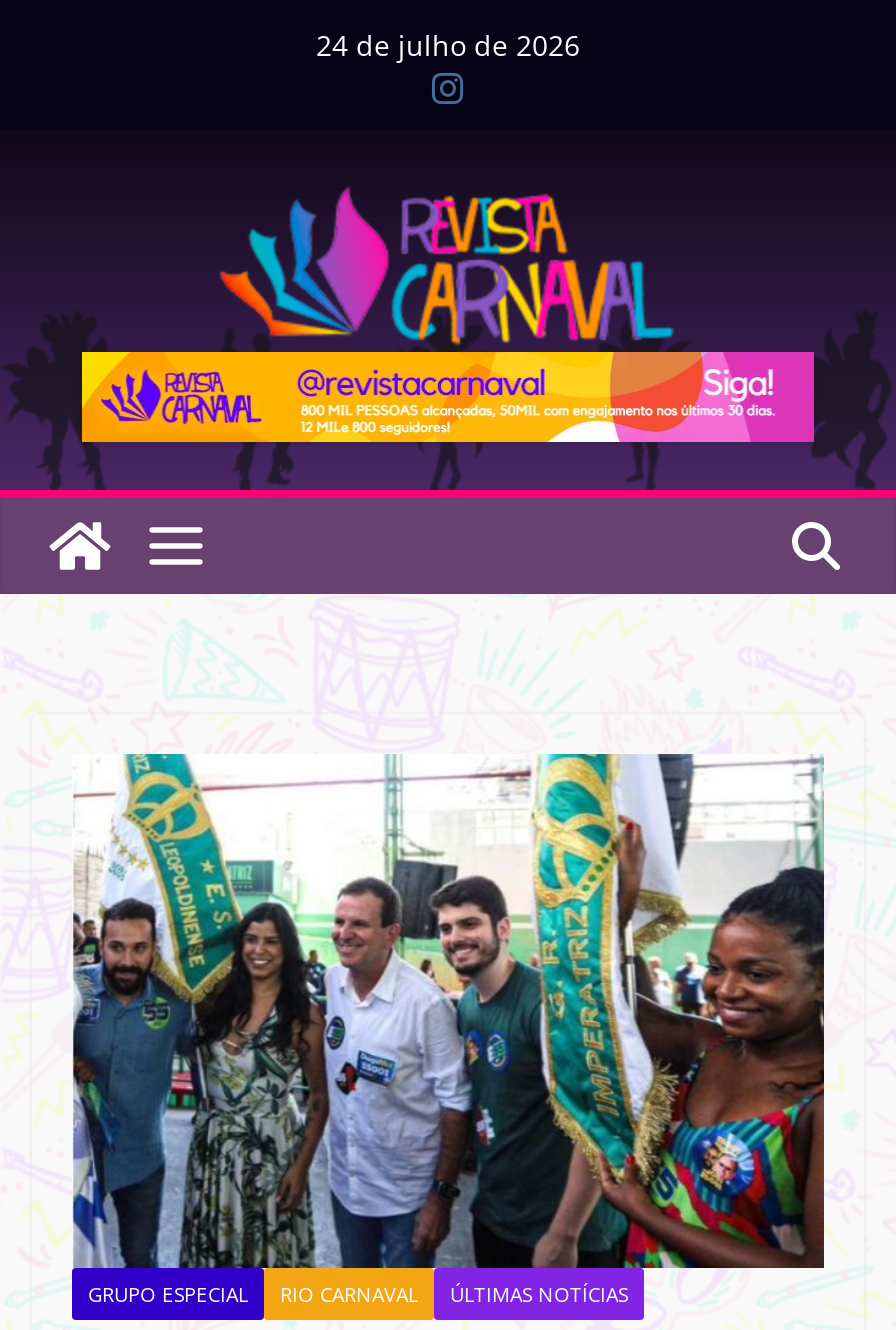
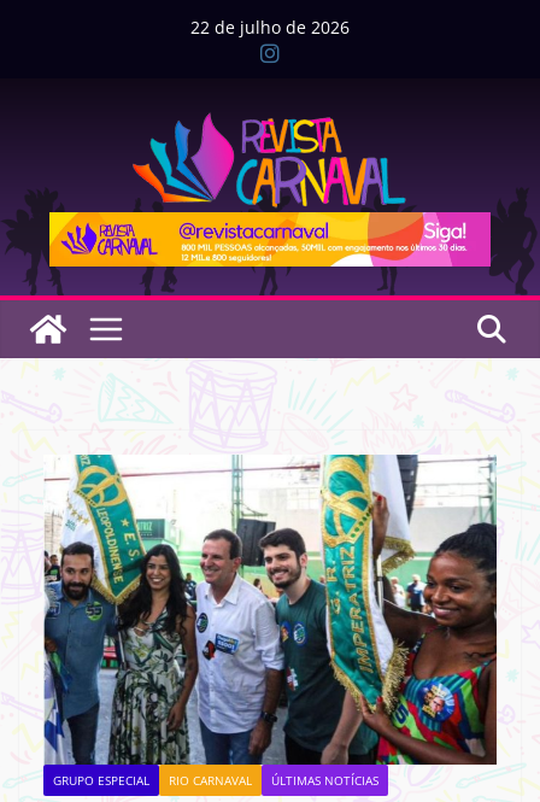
- 24 de julho de 2026
+ 22 de julho de 2026
